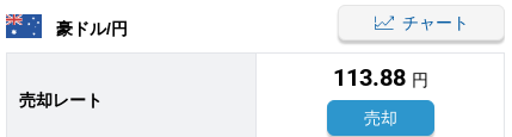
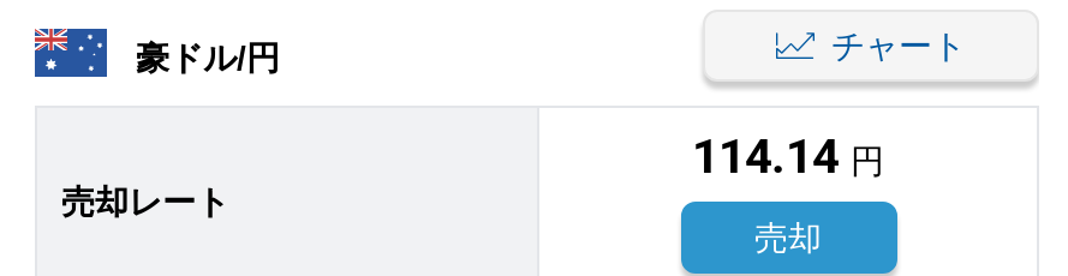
- 113.88 円
+ 114.14 円
